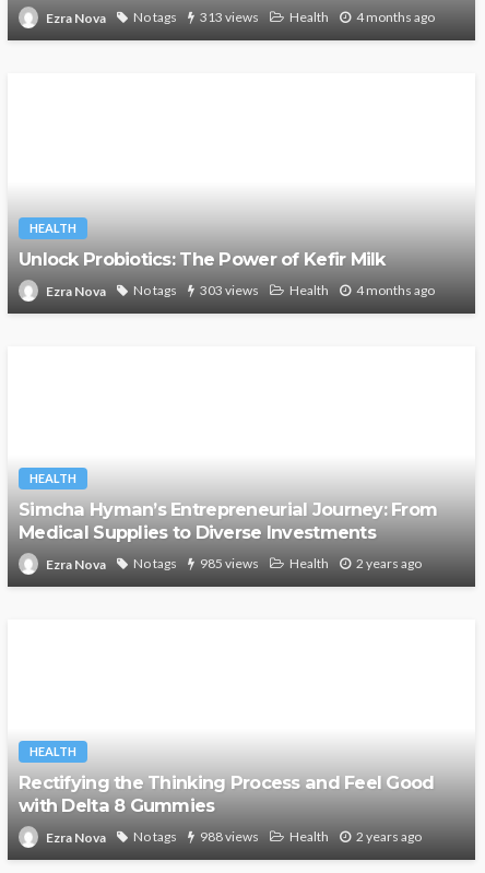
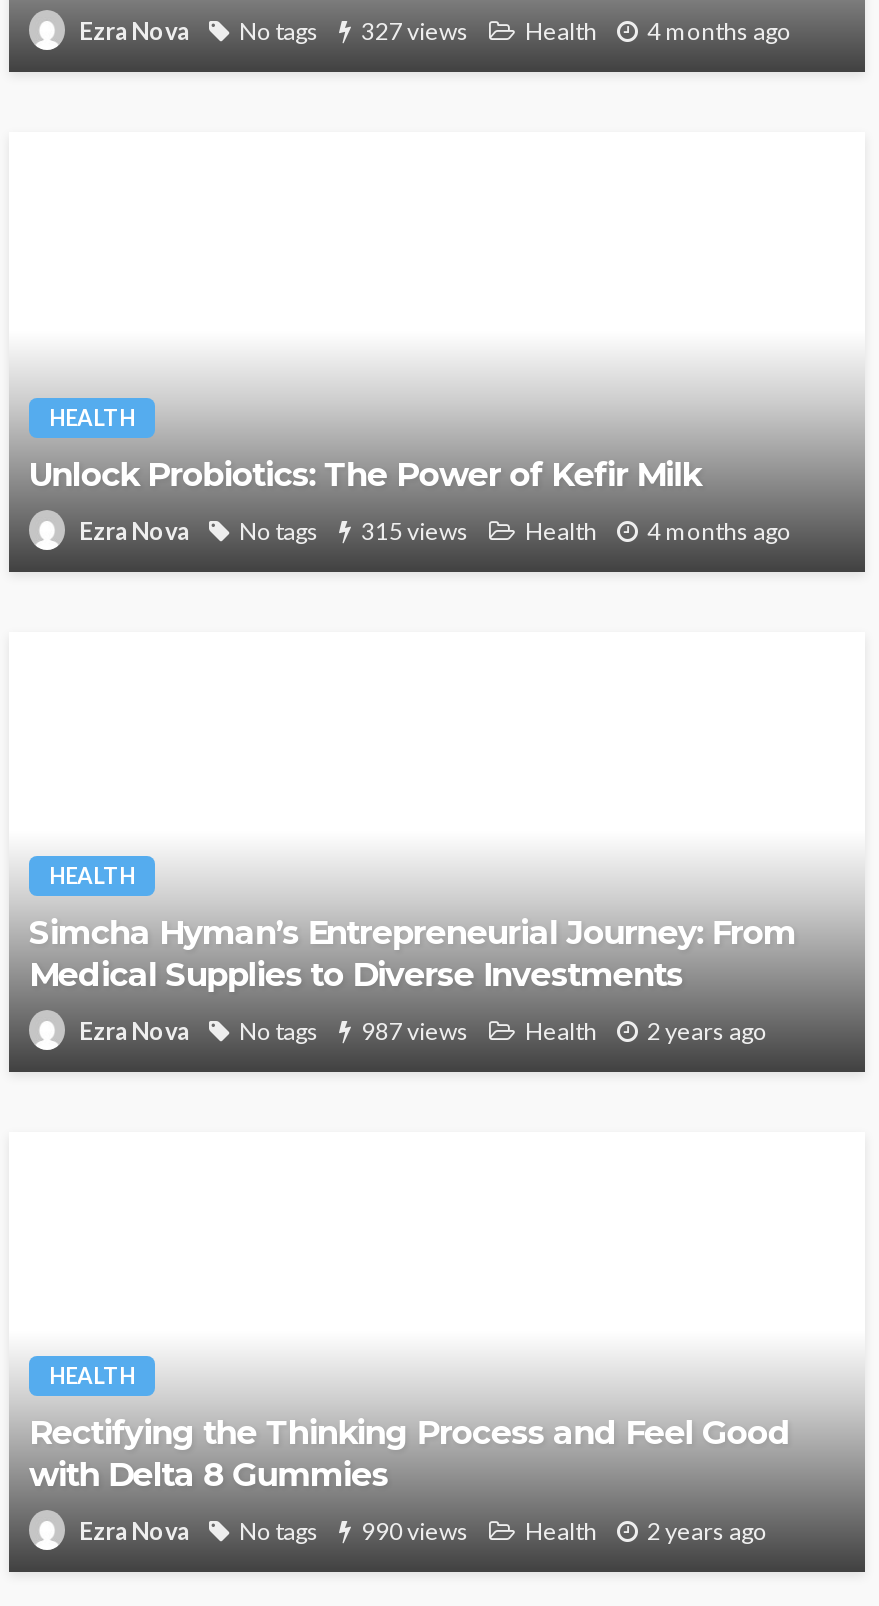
- Ezra Nova No tags 313 views Health 4 months ago
+ Ezra Nova No tags 327 views Health 4 months ago

- Ezra Nova No tags 303 views Health 4 months ago
+ Ezra Nova No tags 315 views Health 4 months ago

- Ezra Nova No tags 985 views Health 2 years ago
+ Ezra Nova No tags 987 views Health 2 years ago

- Ezra Nova No tags 988 views Health 2 years ago
+ Ezra Nova No tags 990 views Health 2 years ago
